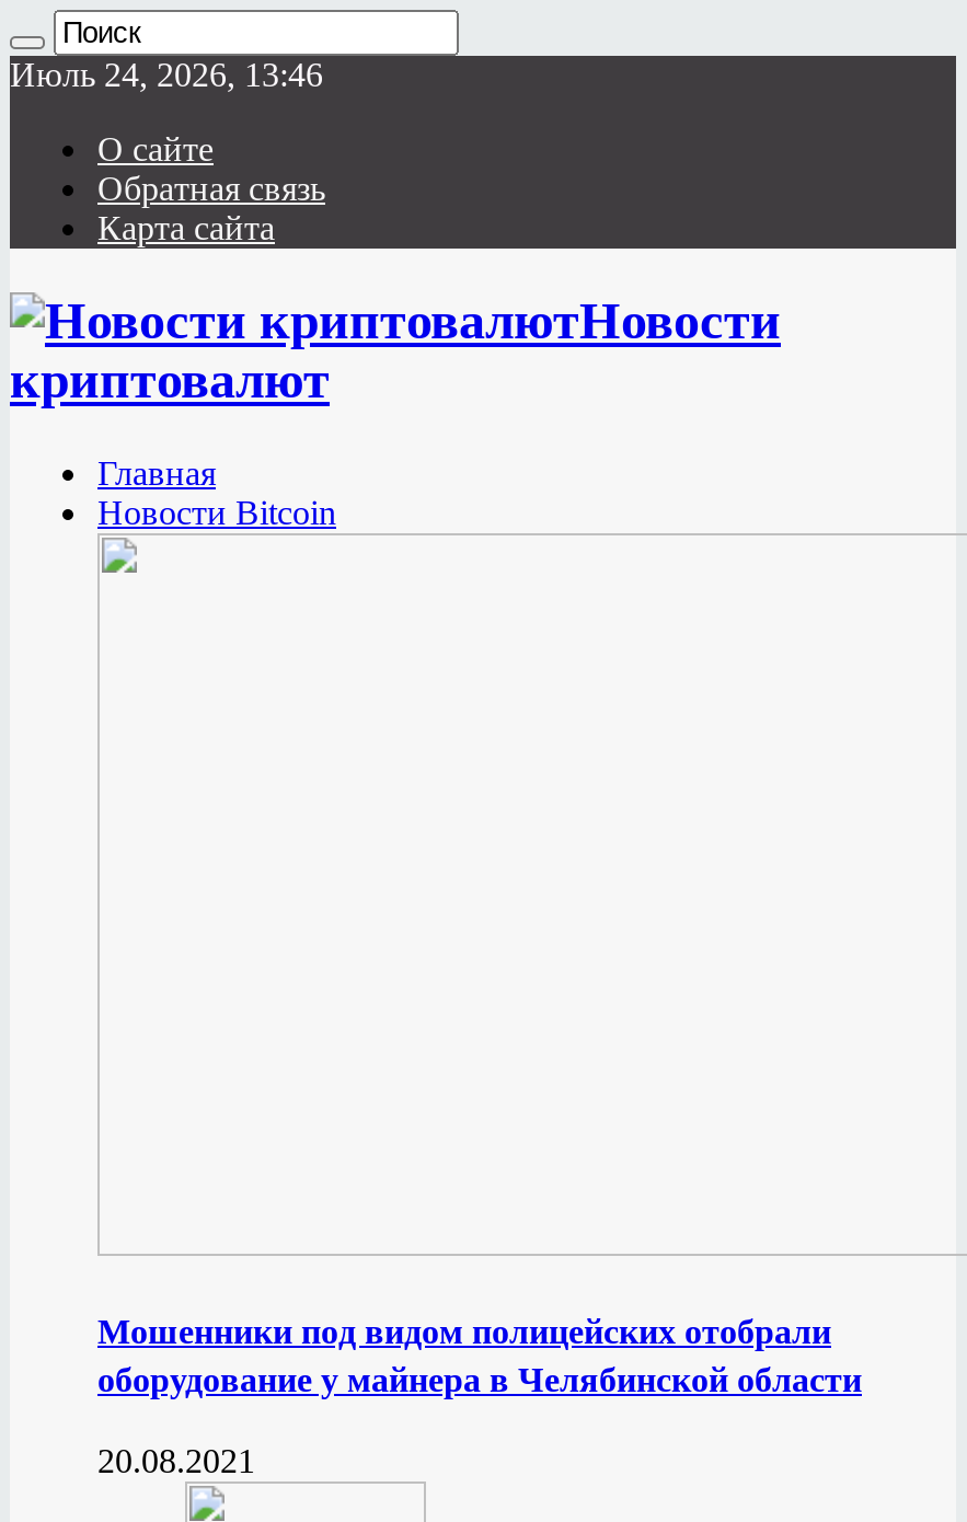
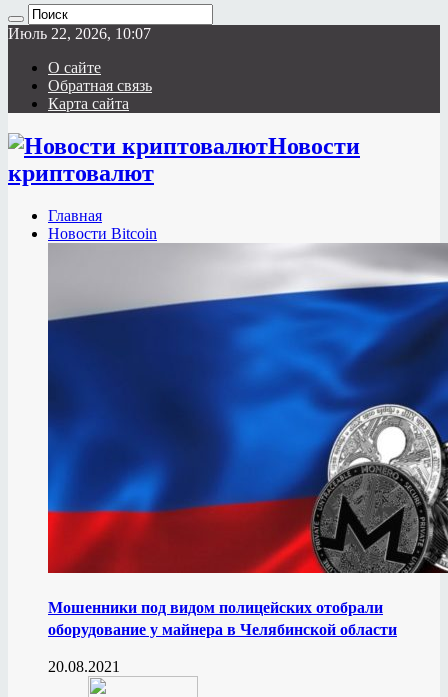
- Июль 24, 2026, 13:46
+ Июль 22, 2026, 10:07

+ [image]
